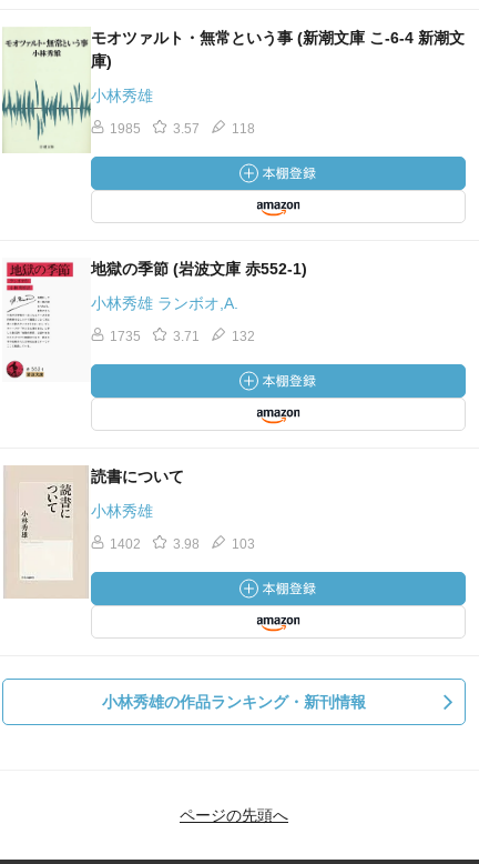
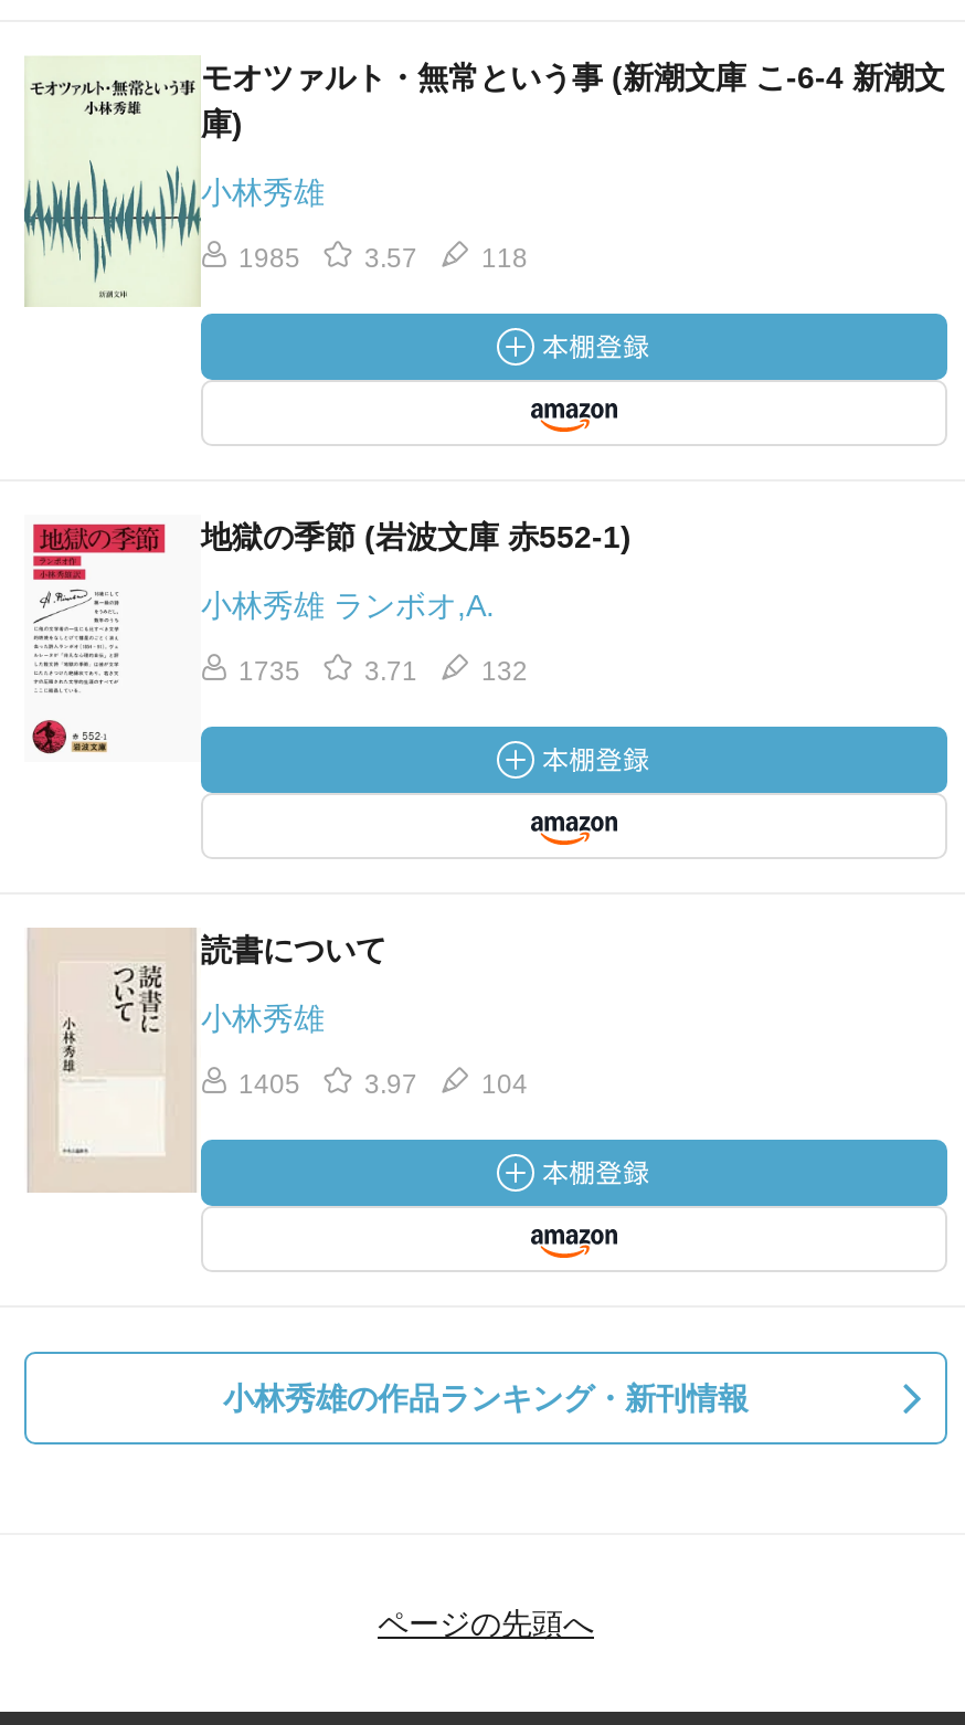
- 1402
+ 1405

- 3.98
+ 3.97

- 103
+ 104
